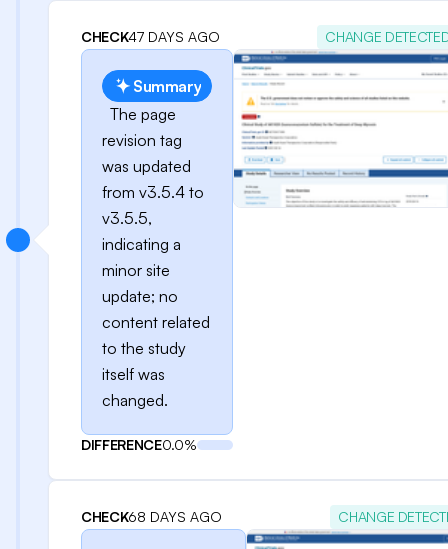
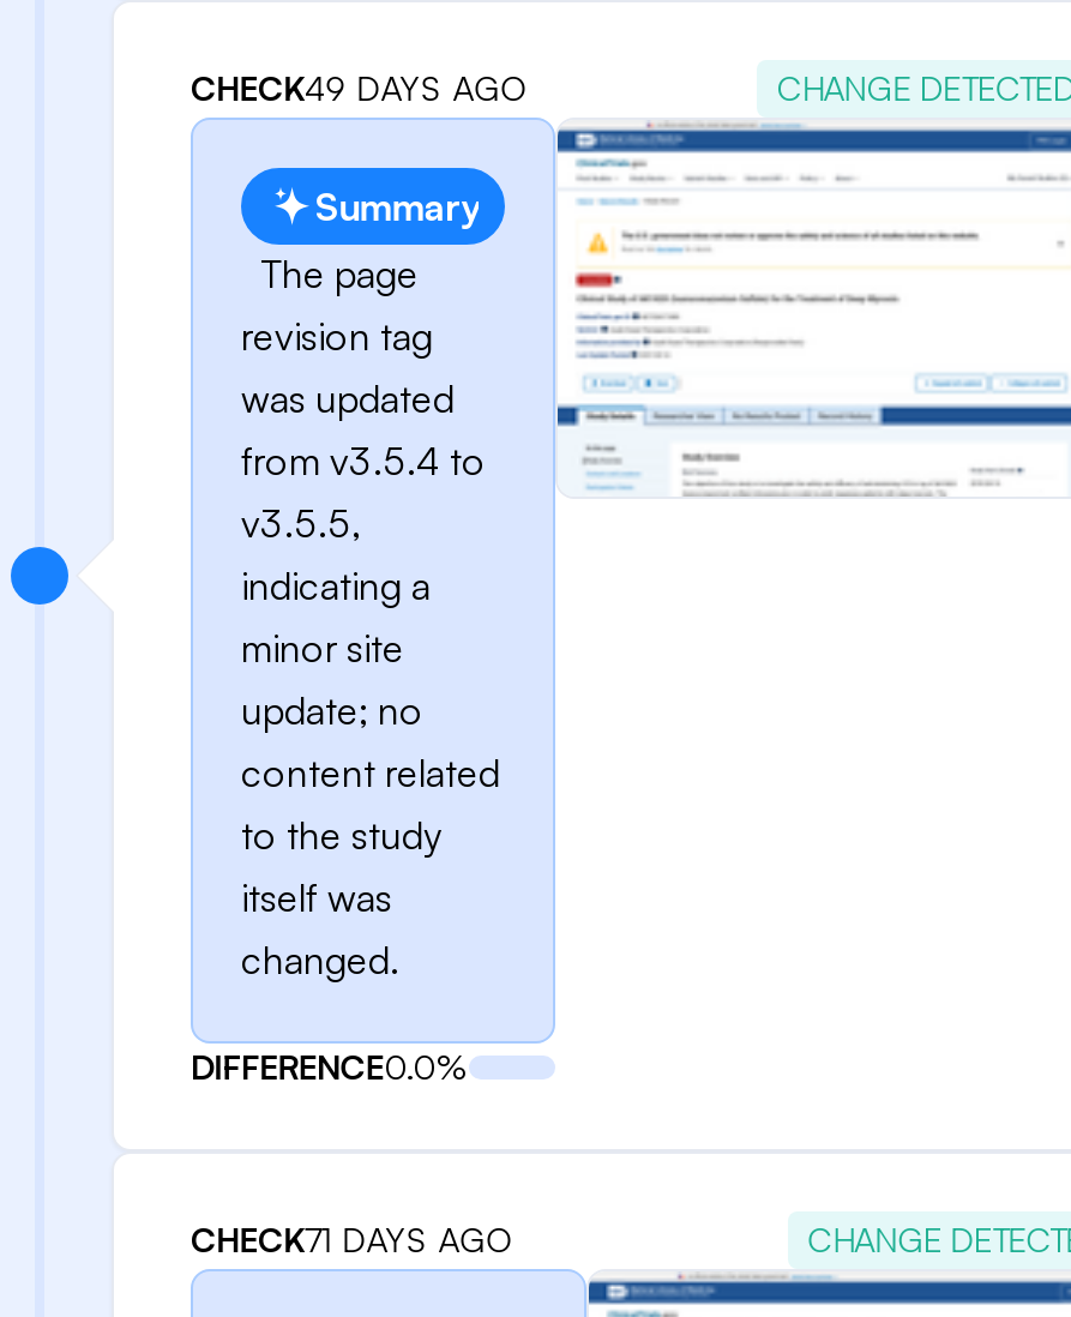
- CHECK47 DAYS AGO
+ CHECK49 DAYS AGO

- CHECK68 DAYS AGO
+ CHECK71 DAYS AGO
